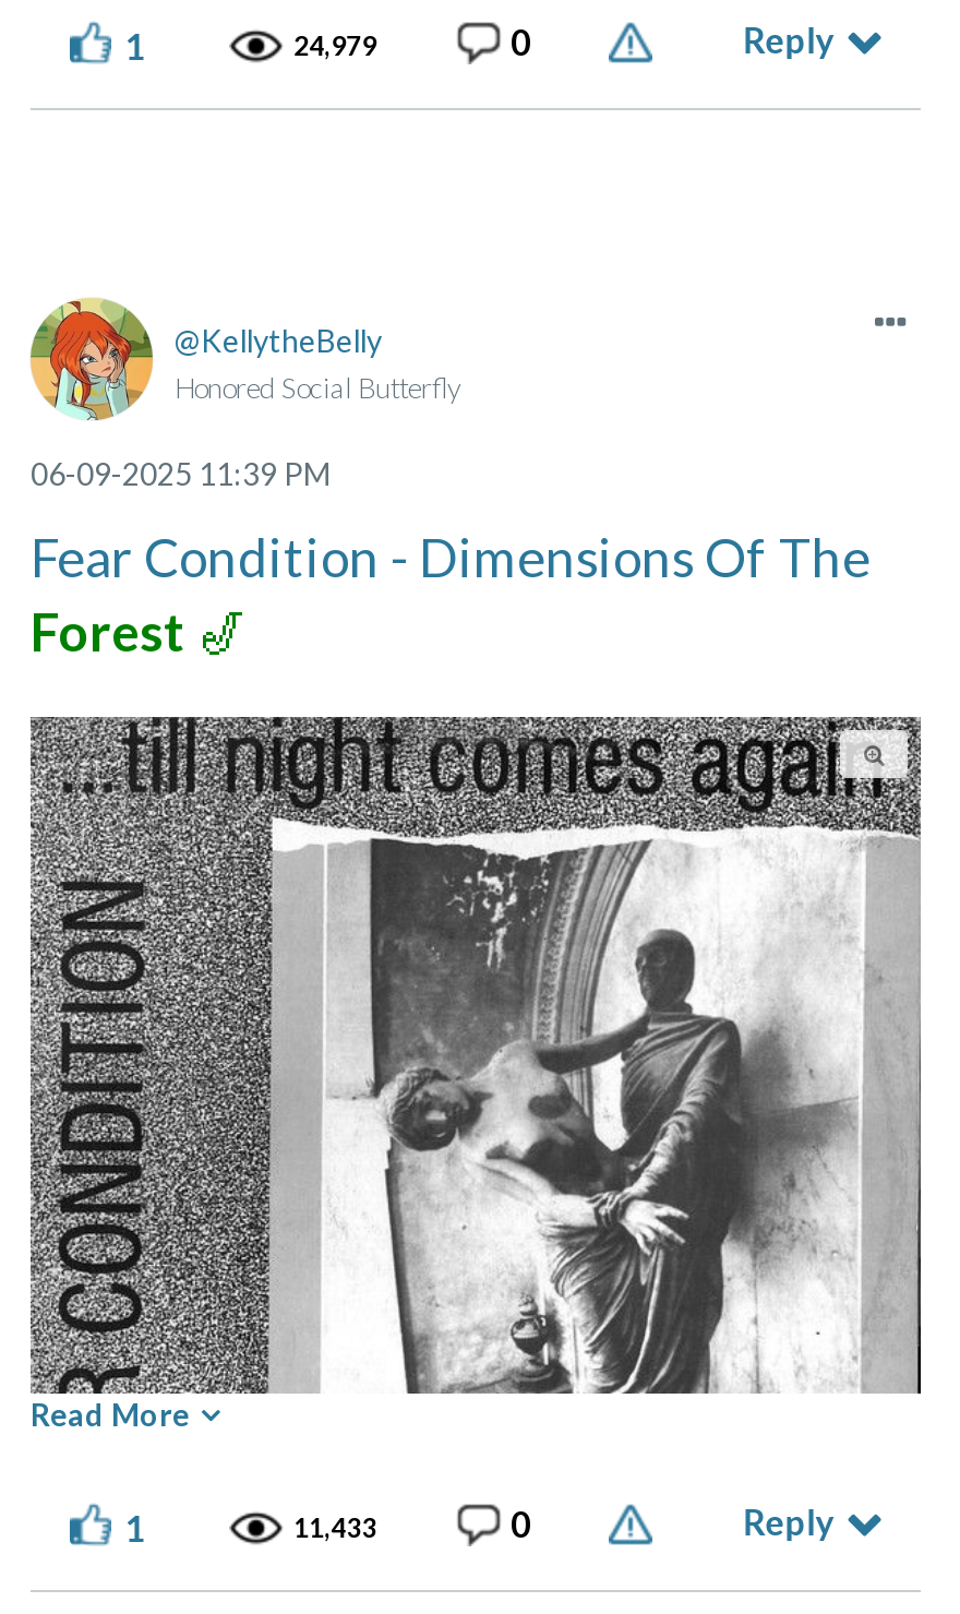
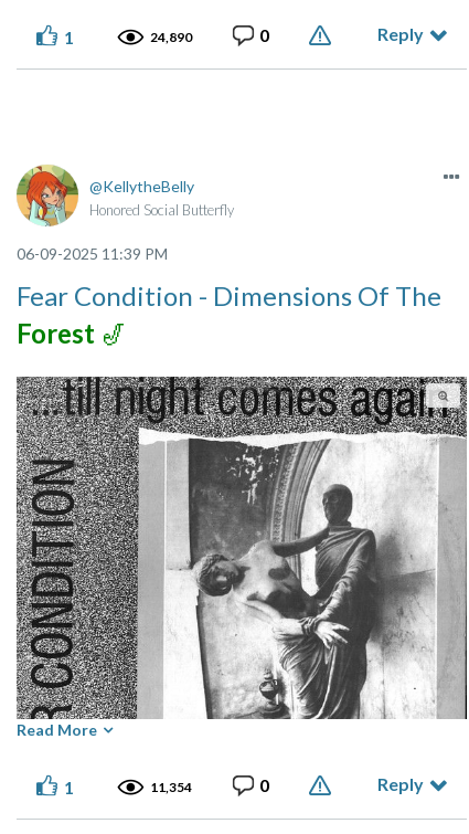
- 24,979
+ 24,890

- 11,433
+ 11,354
